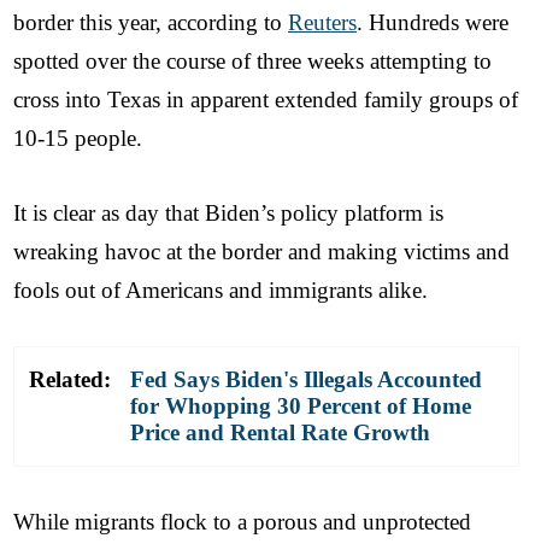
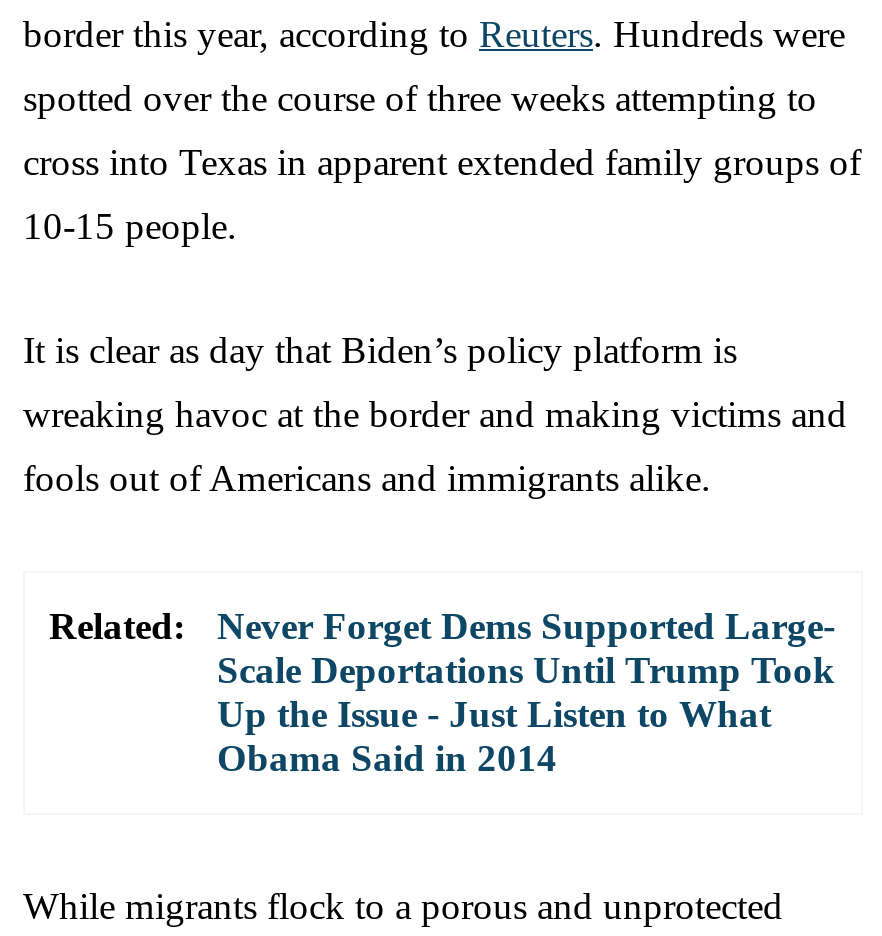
- Fed Says Biden's Illegals Accounted
- for Whopping 30 Percent of Home
- Price and Rental Rate Growth
+ Never Forget Dems Supported Large-
+ Scale Deportations Until Trump Took
+ Up the Issue - Just Listen to What
+ Obama Said in 2014
